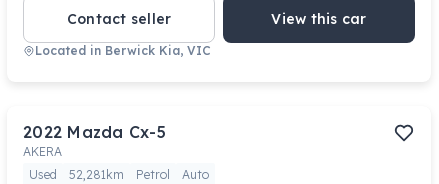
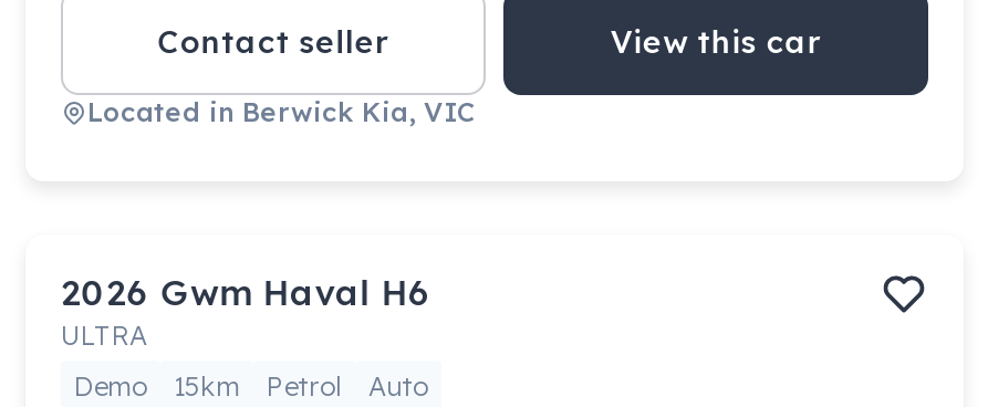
- 2022 Mazda Cx-5
- AKERA
+ 2026 Gwm Haval H6
+ ULTRA

- Used
- 52,281km
+ Demo
+ 15km
